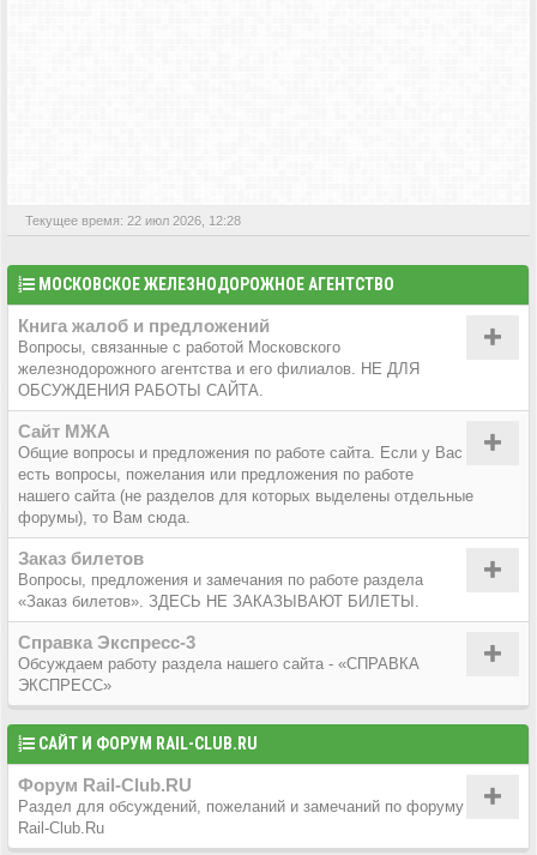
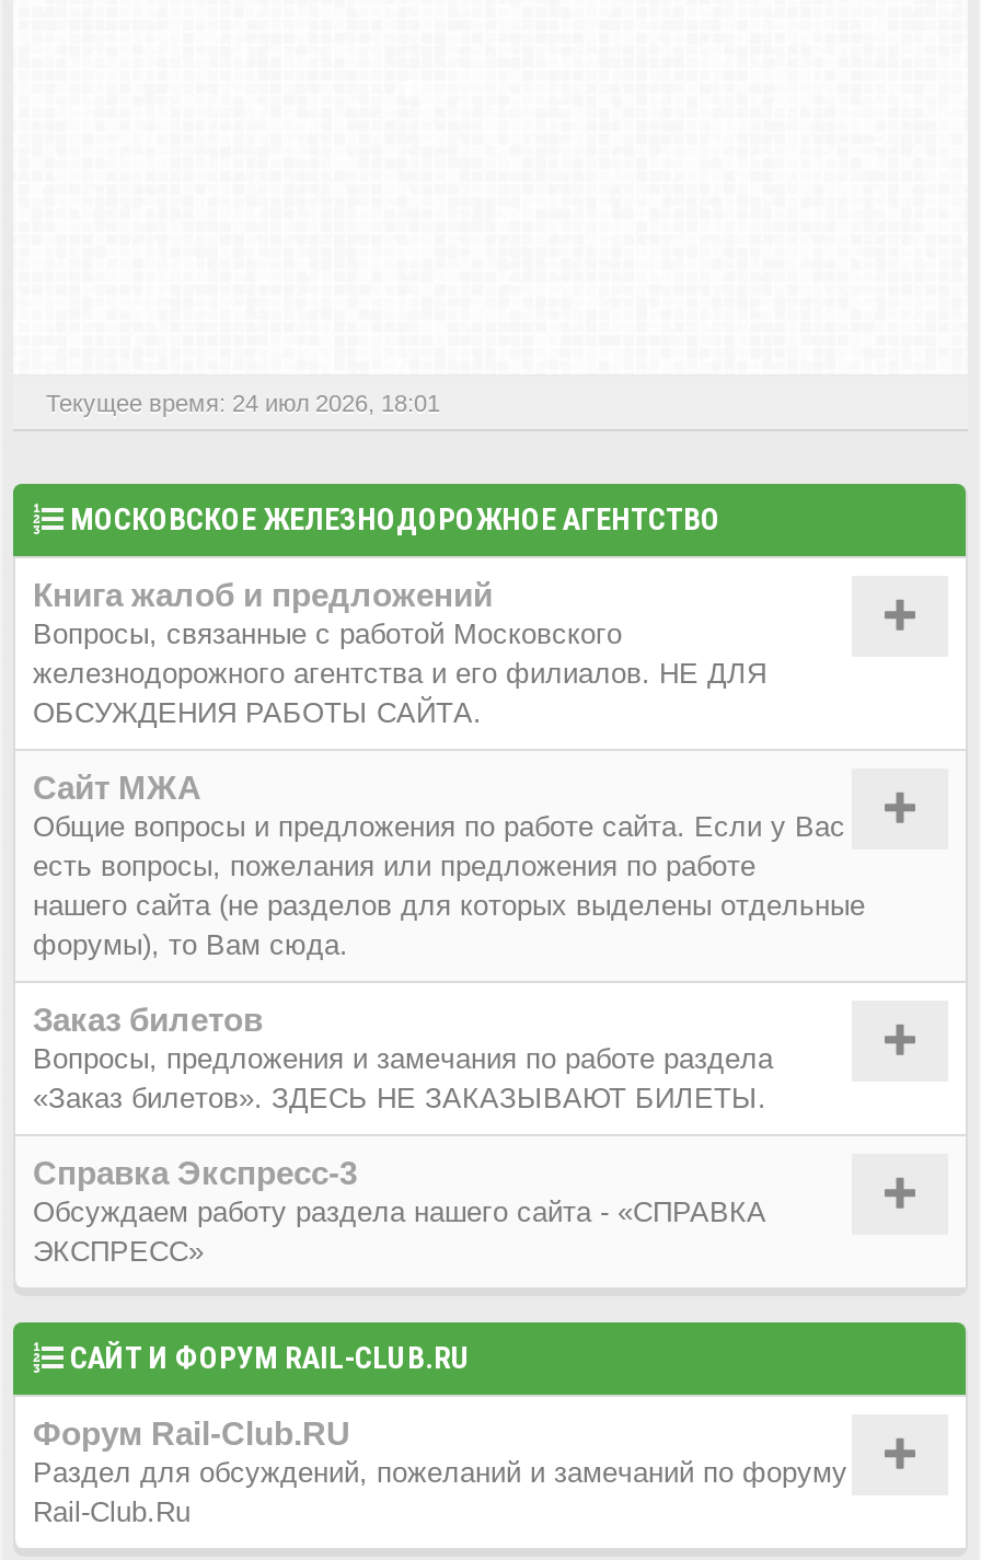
- Текущее время: 22 июл 2026, 12:28
+ Текущее время: 24 июл 2026, 18:01
